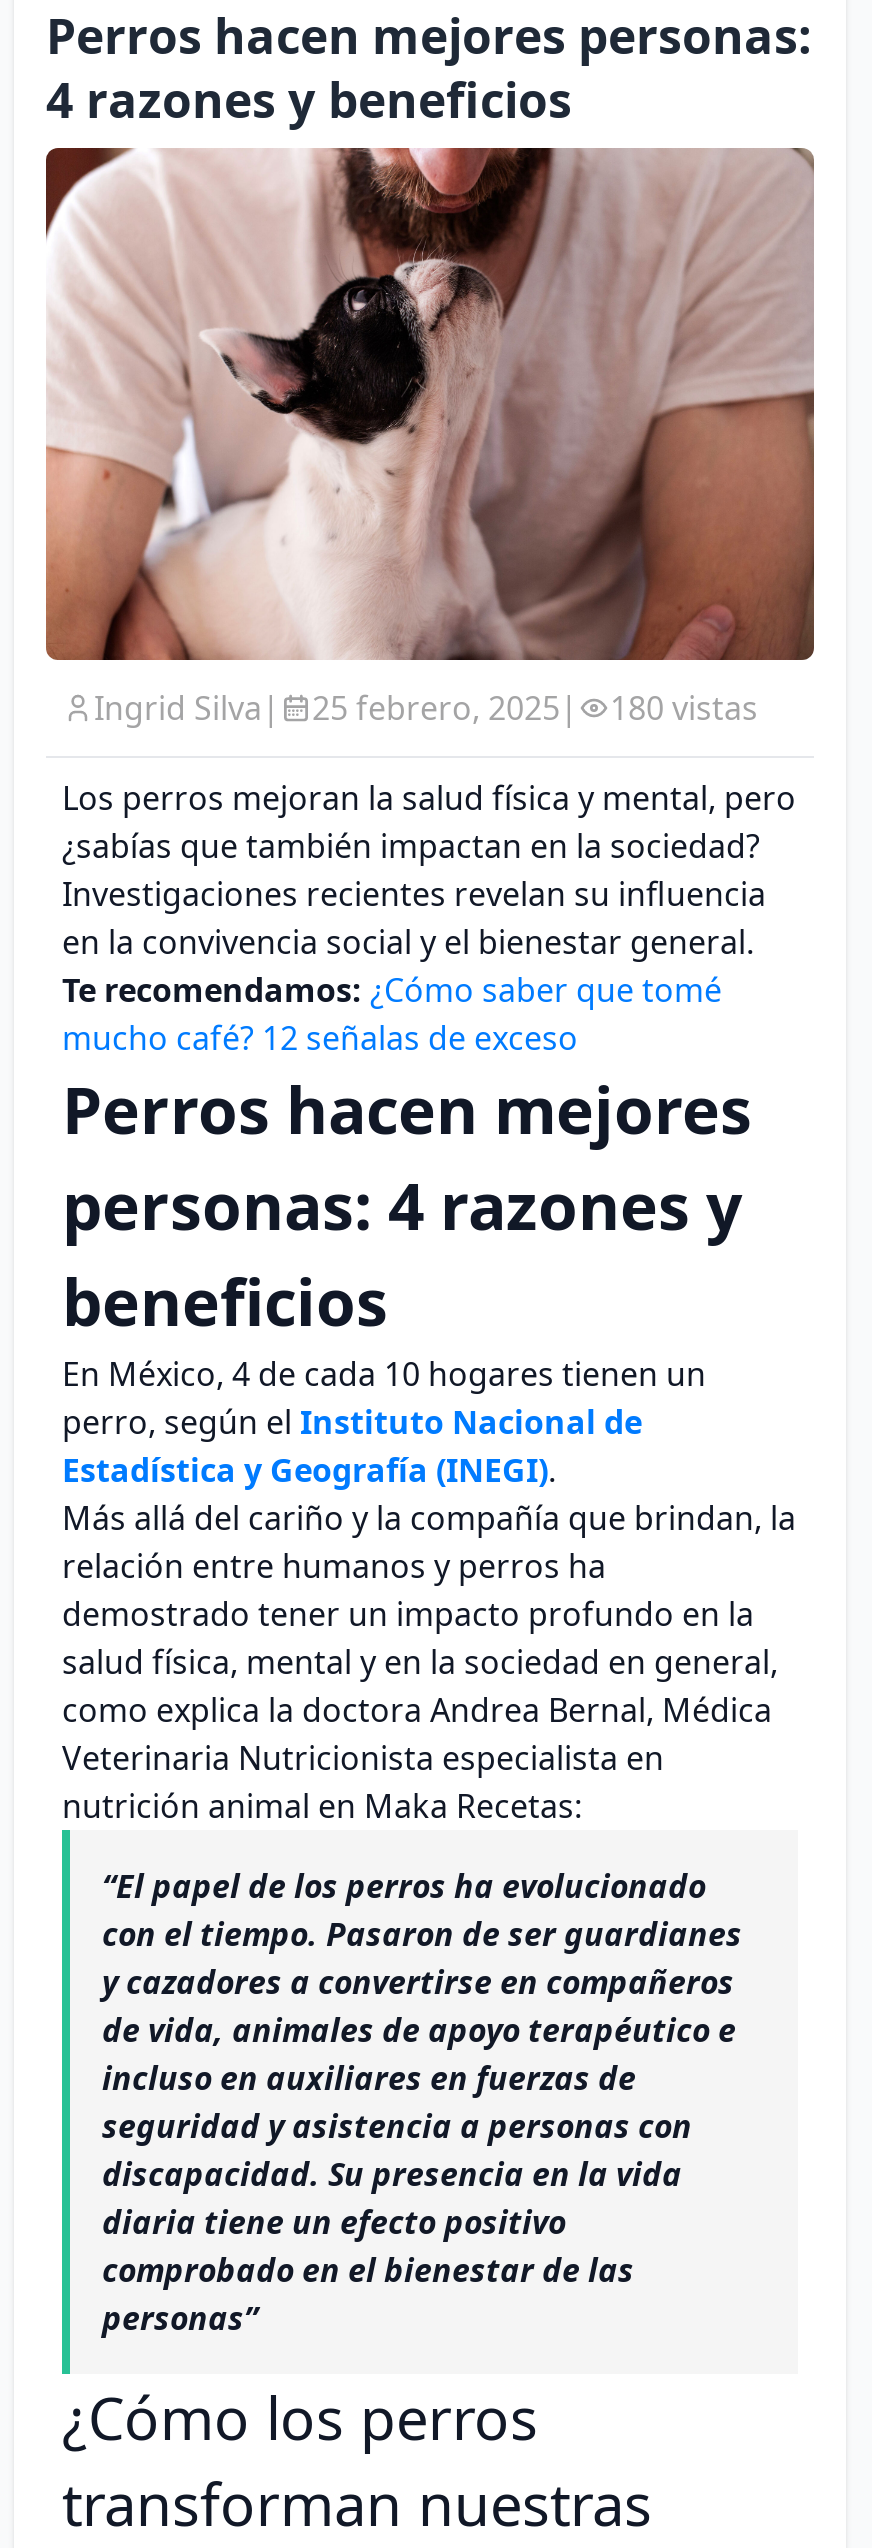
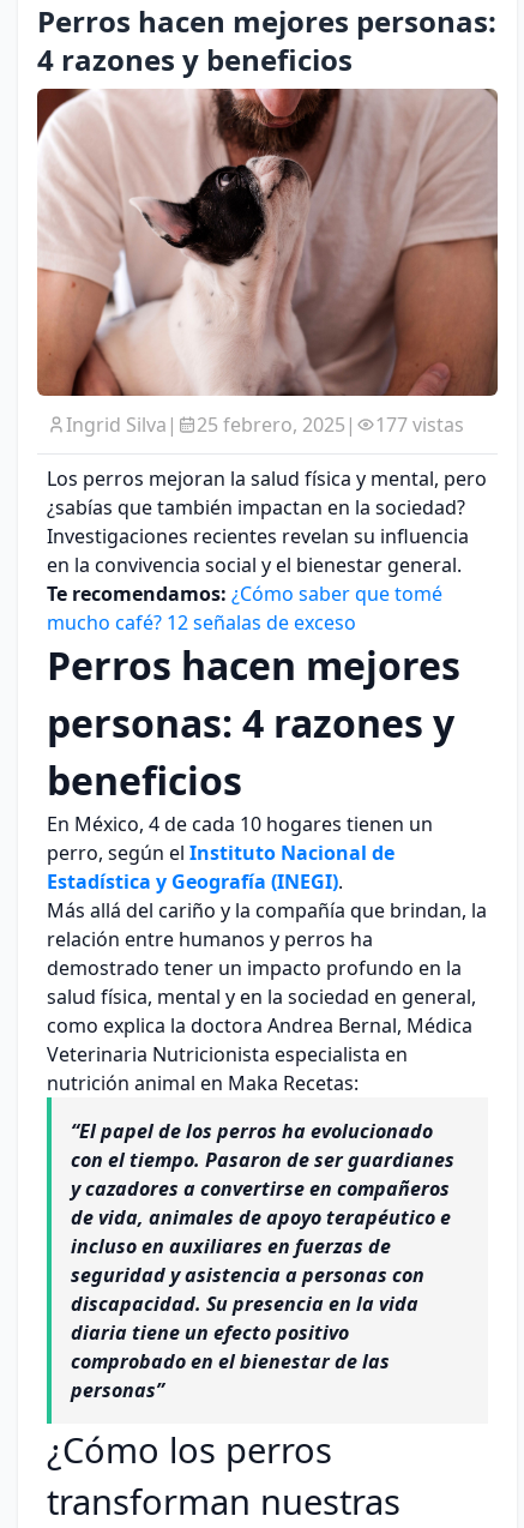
- 180 vistas
+ 177 vistas
